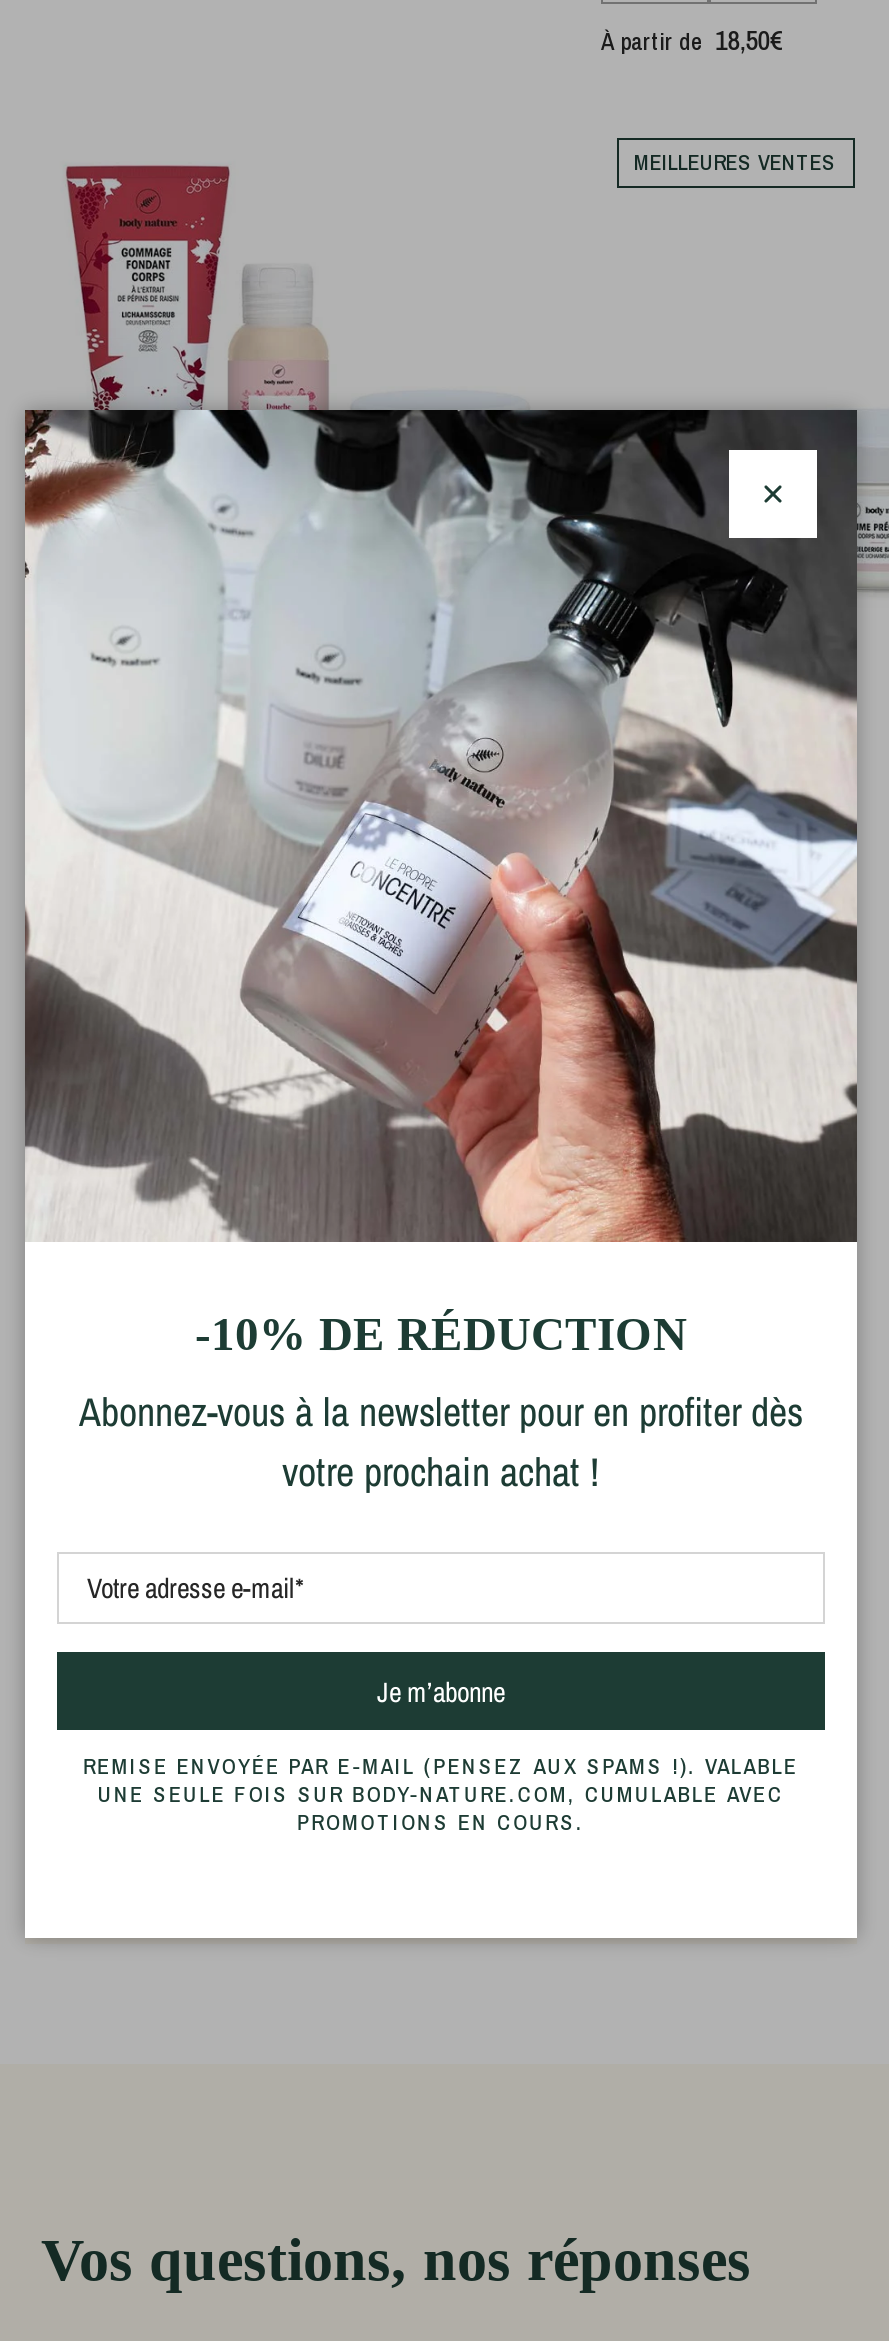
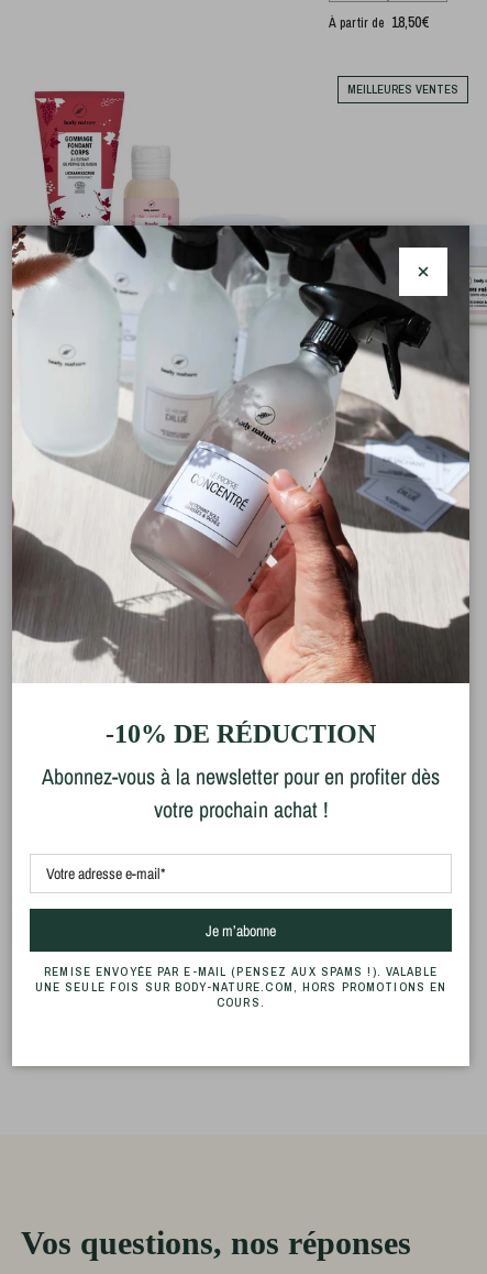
- UNE SEULE FOIS SUR BODY-NATURE.COM, CUMULABLE AVEC
- PROMOTIONS EN COURS.
+ UNE SEULE FOIS SUR BODY-NATURE.COM, HORS PROMOTIONS EN
+ COURS.
